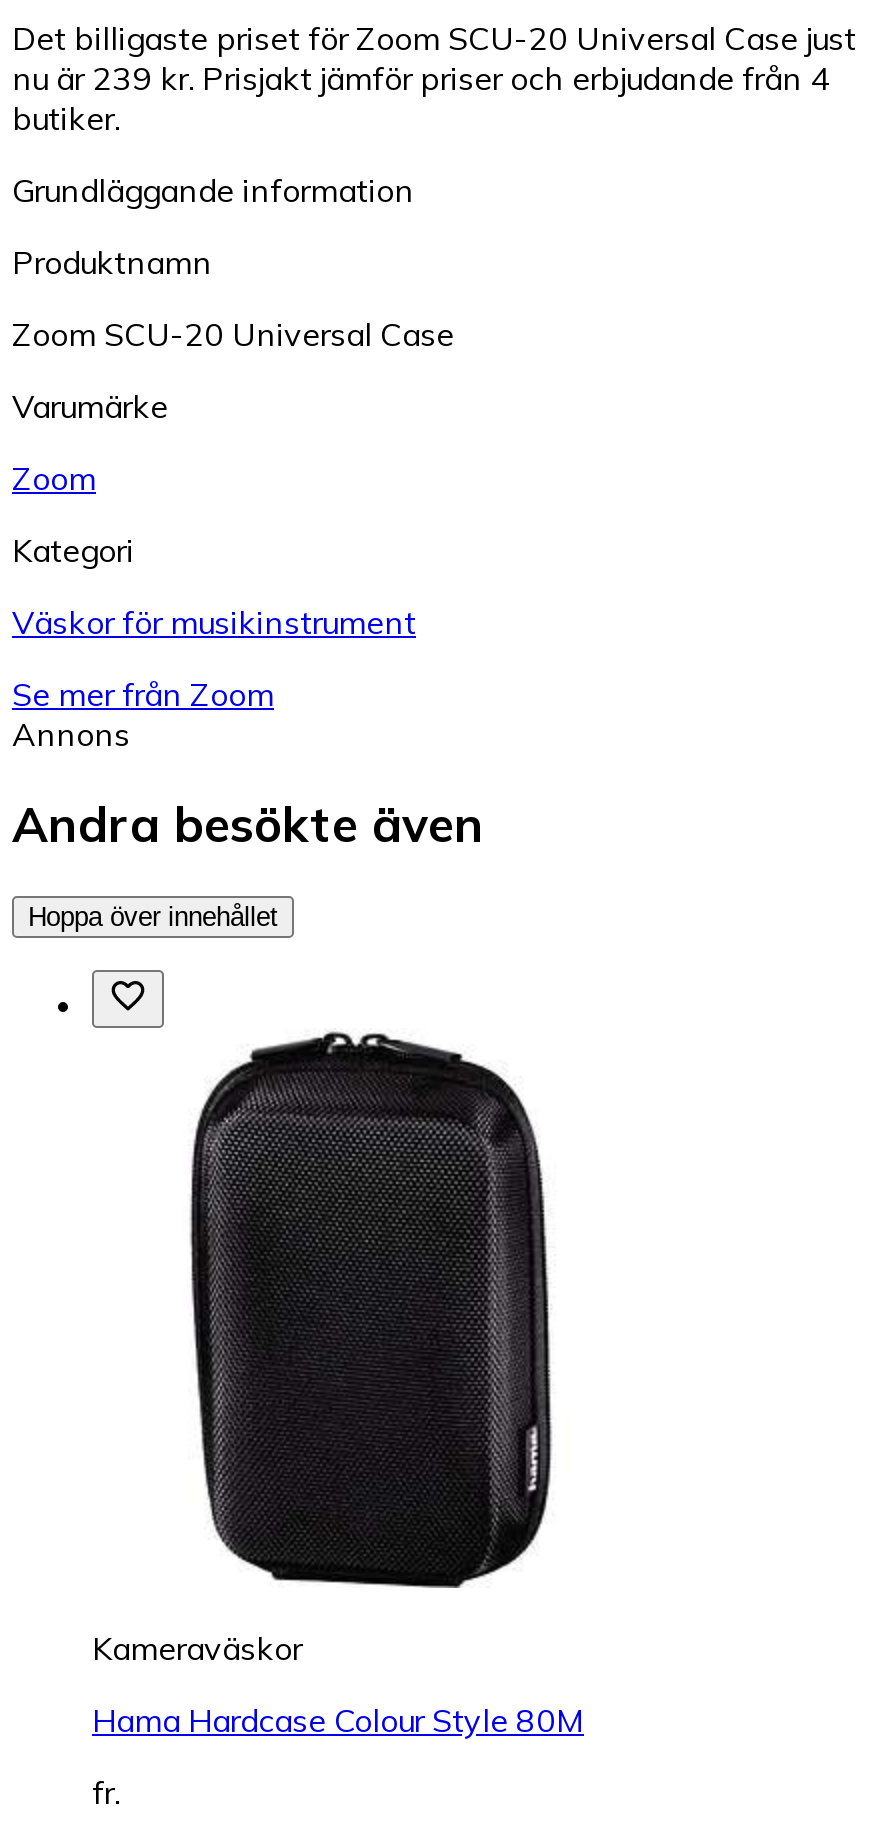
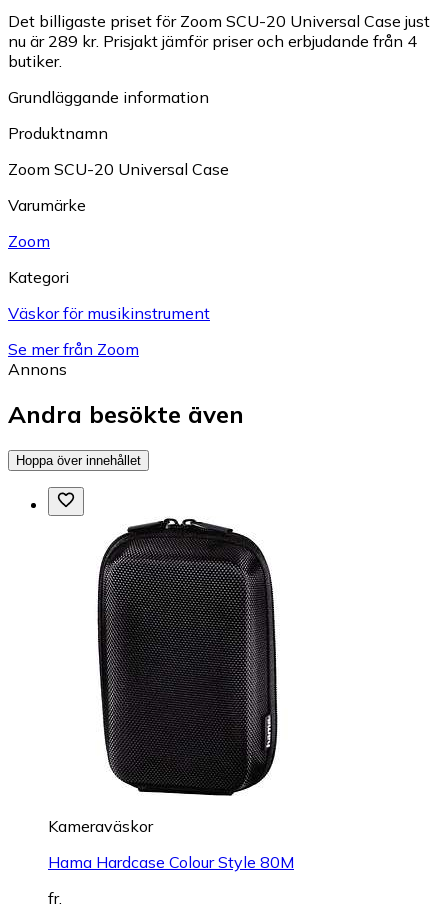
- nu är 239 kr. Prisjakt jämför priser och erbjudande från 4
+ nu är 289 kr. Prisjakt jämför priser och erbjudande från 4
